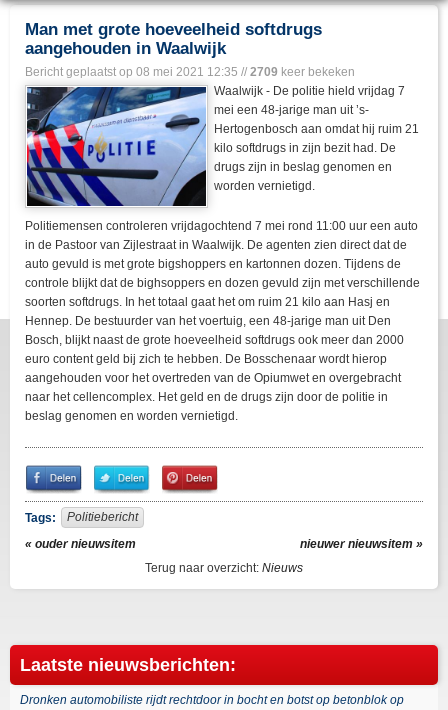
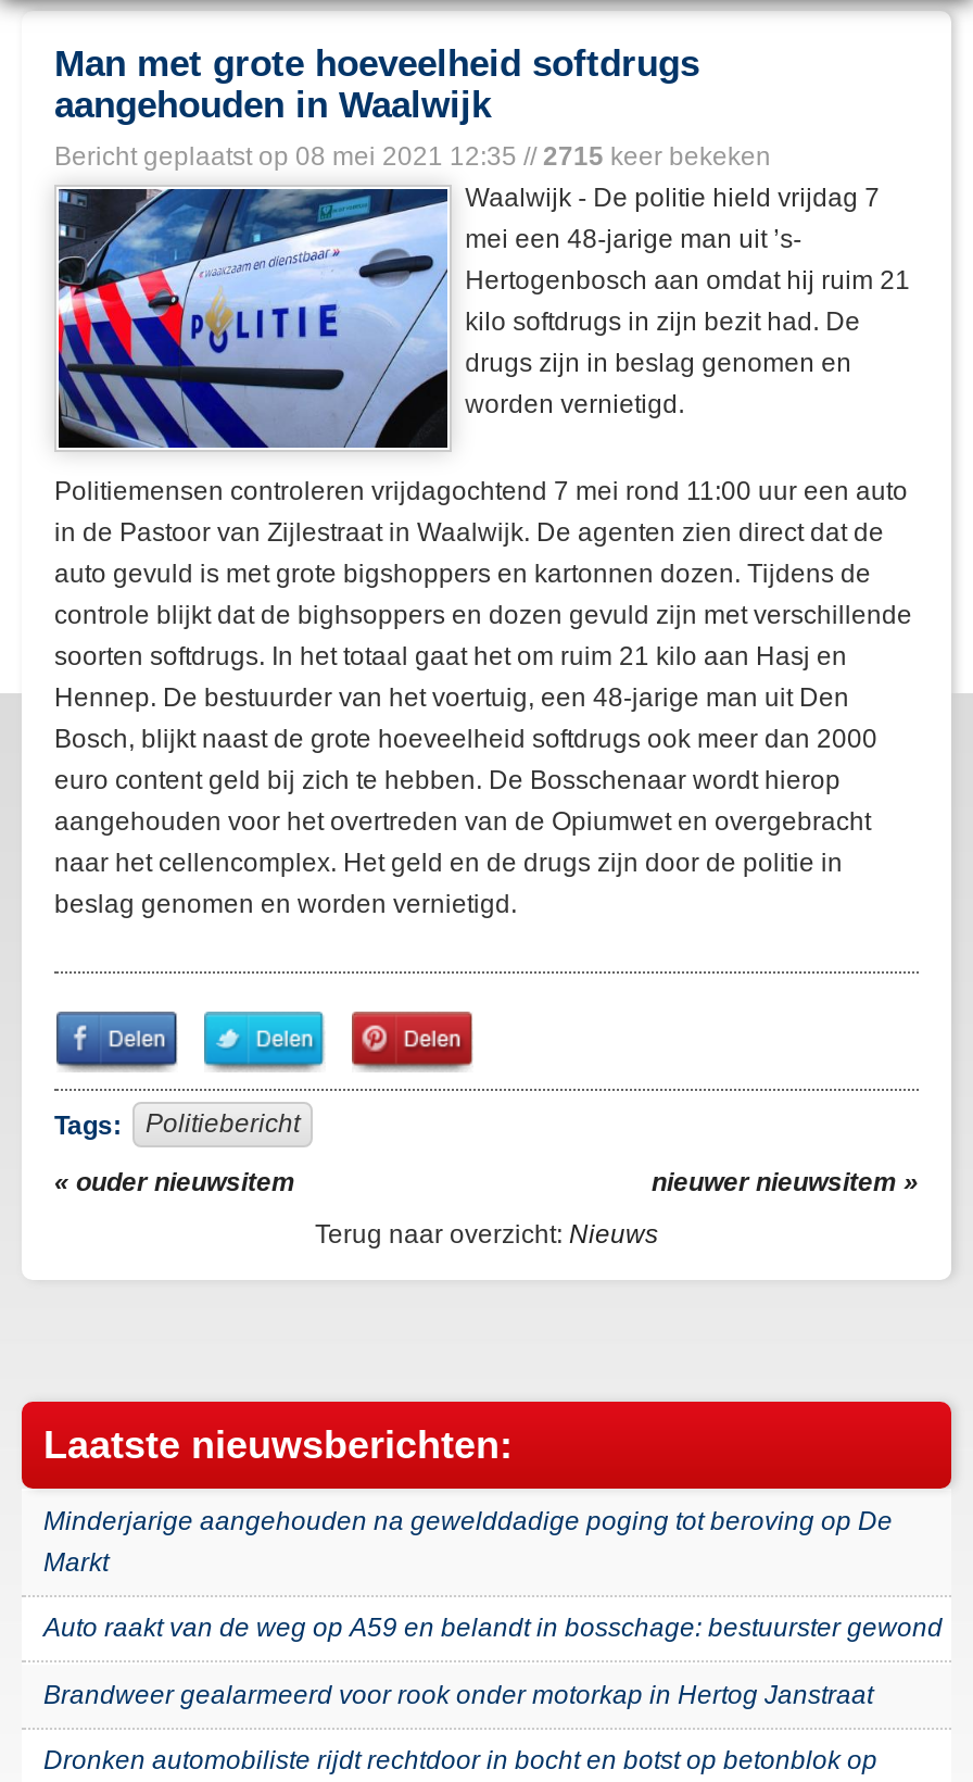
- Bericht geplaatst op 08 mei 2021 12:35 // 2709 keer bekeken
+ Bericht geplaatst op 08 mei 2021 12:35 // 2715 keer bekeken

+ Minderjarige aangehouden na gewelddadige poging tot beroving op De
+ Markt
+ Auto raakt van de weg op A59 en belandt in bosschage: bestuurster gewond
+ Brandweer gealarmeerd voor rook onder motorkap in Hertog Janstraat
